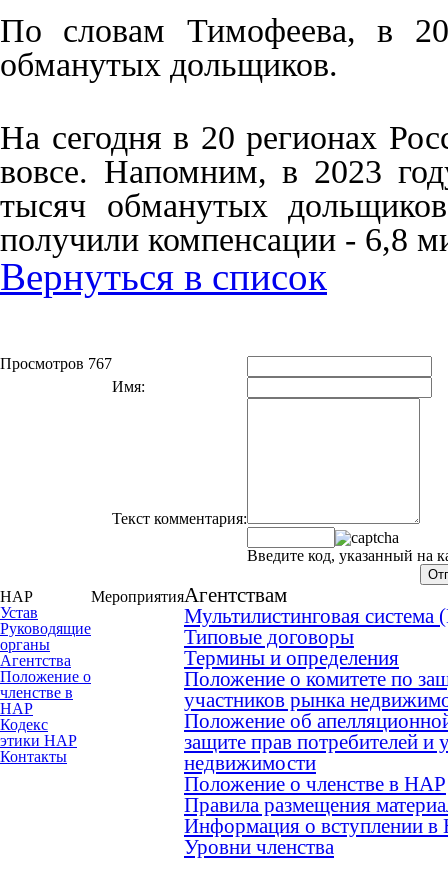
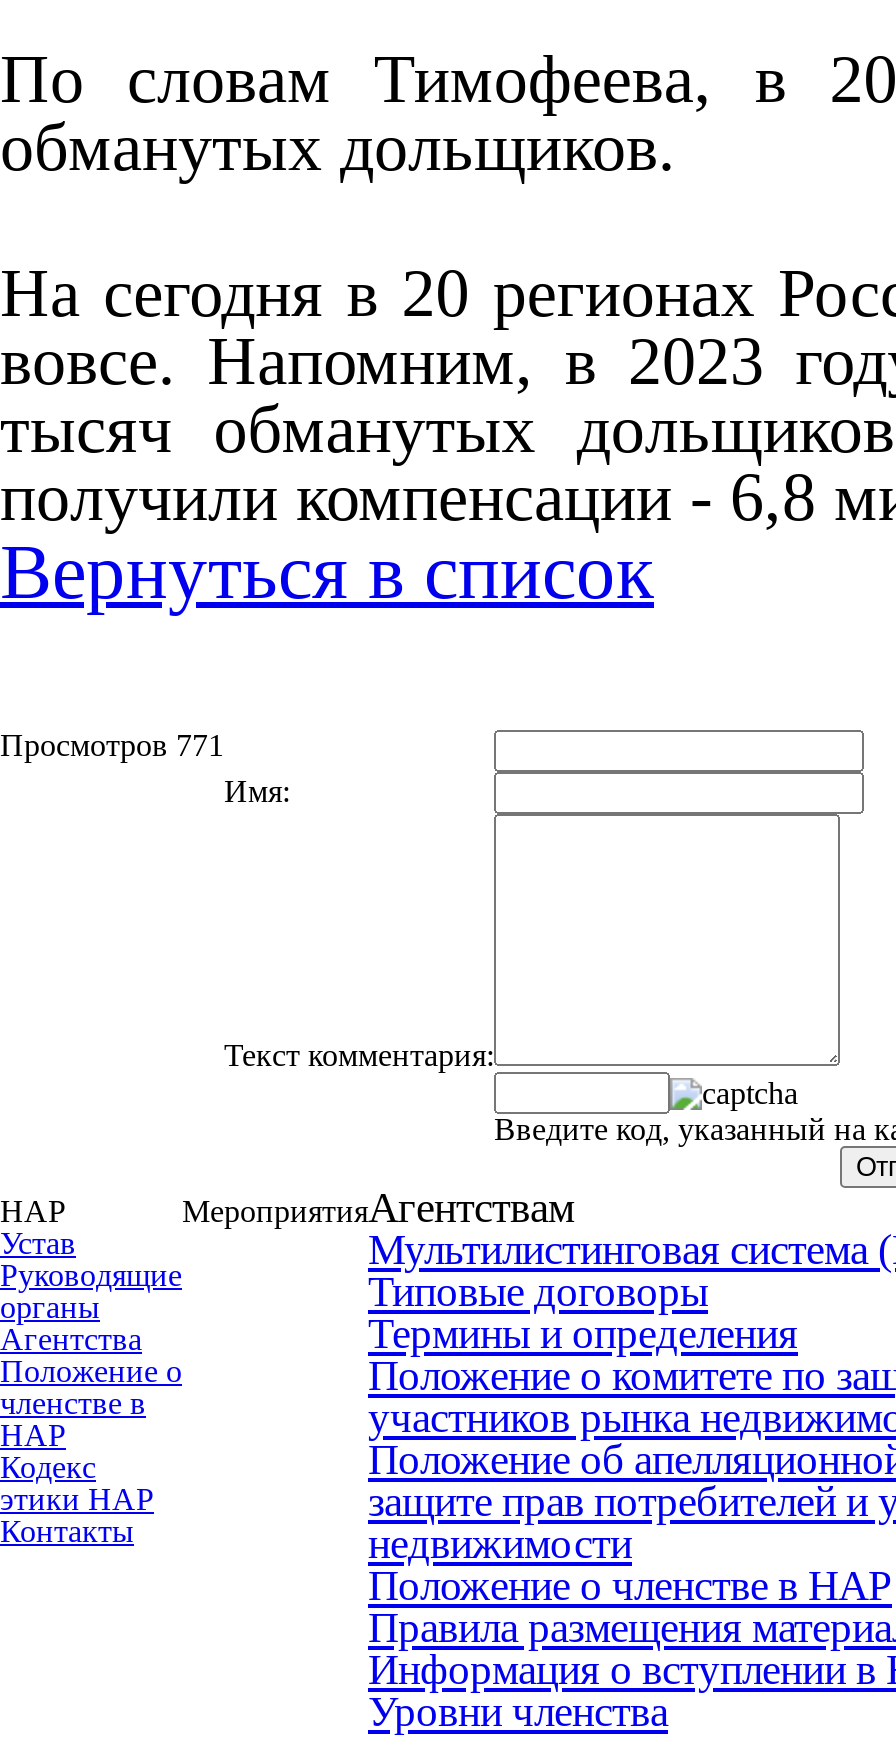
- Просмотров 767
+ Просмотров 771
